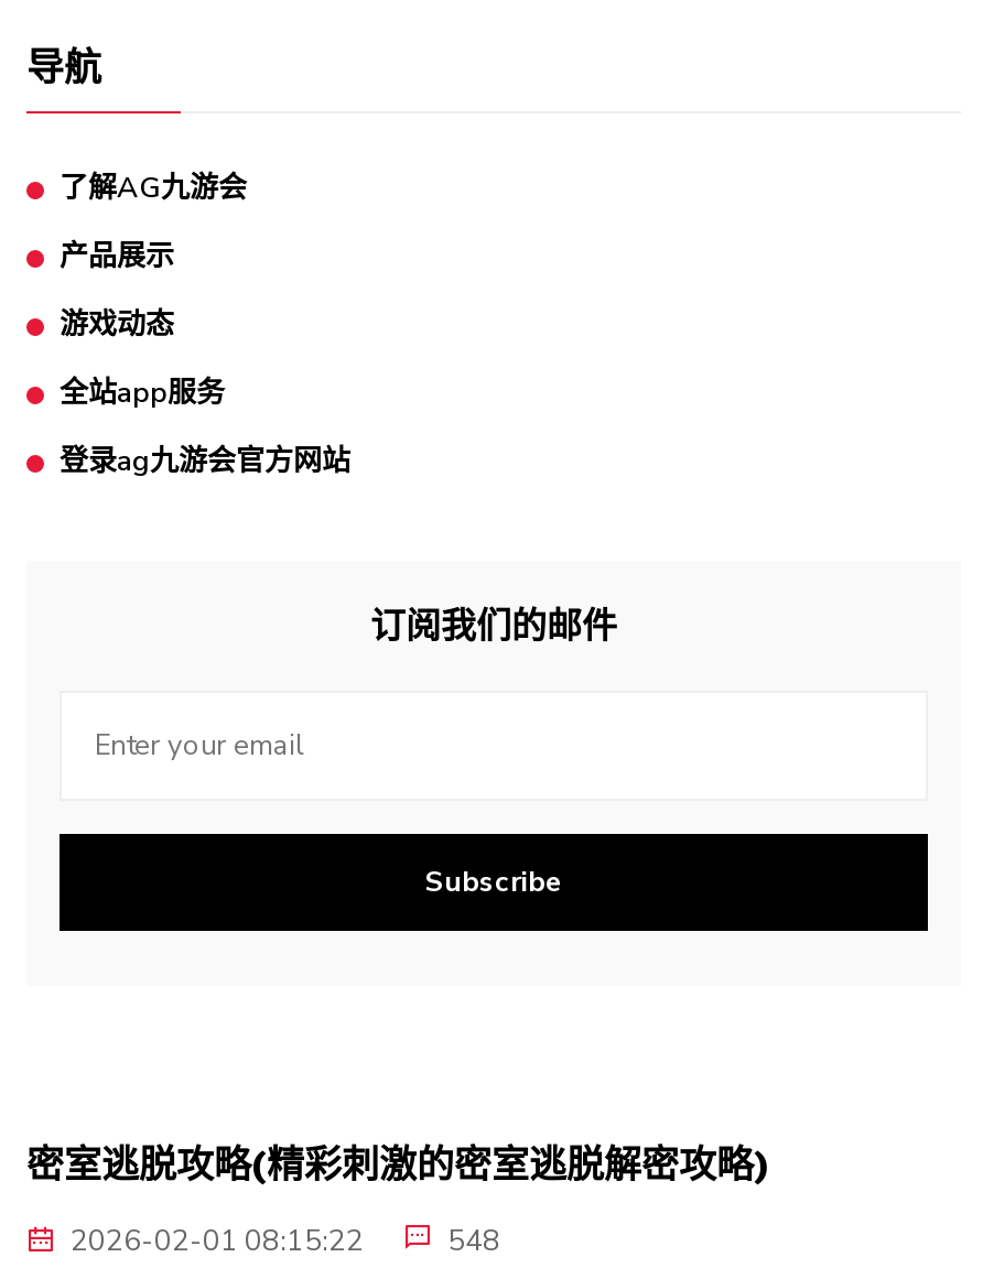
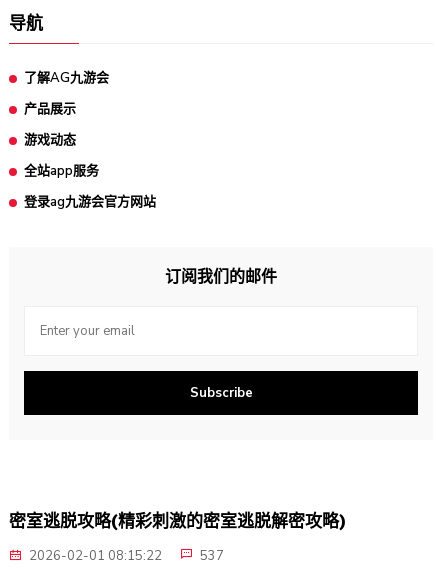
- 548
+ 537
